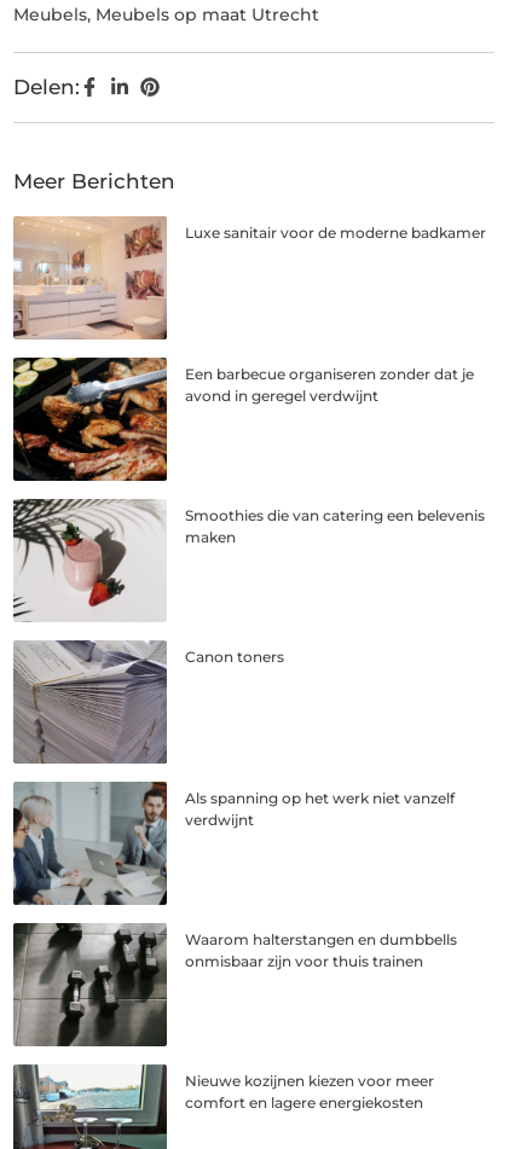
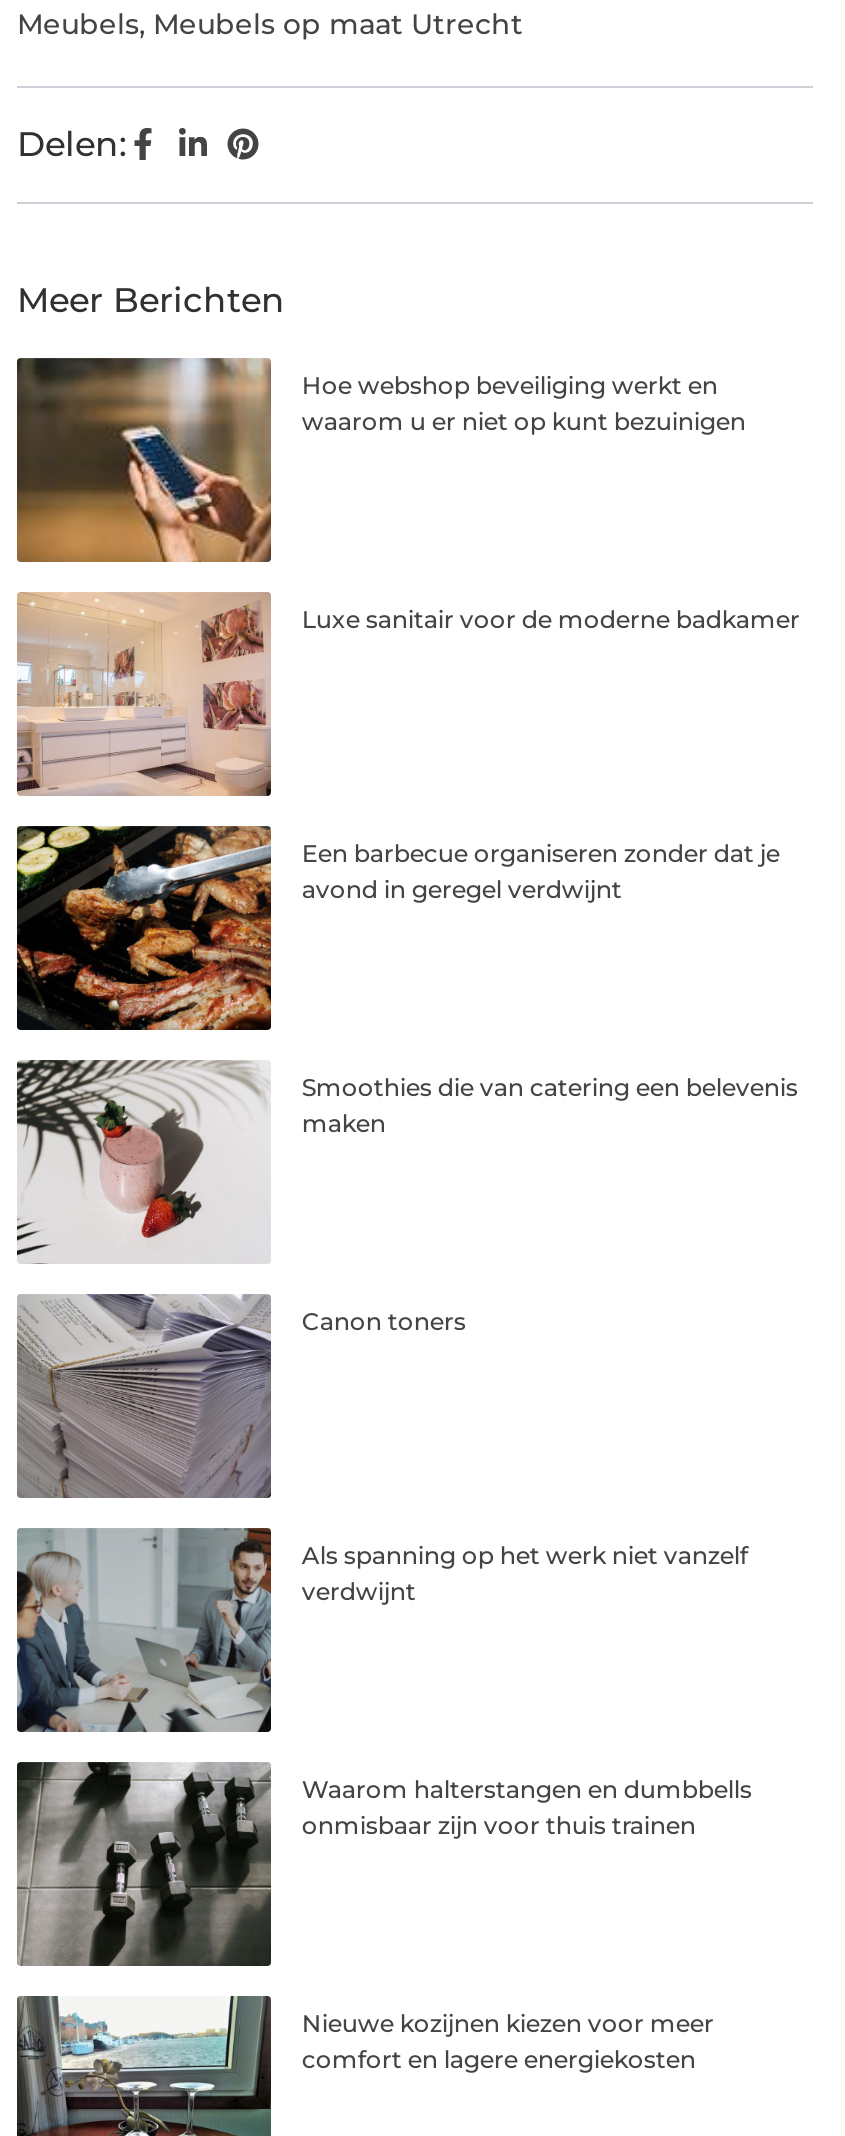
+ [image]
+ Hoe webshop beveiliging werkt en
+ waarom u er niet op kunt bezuinigen
